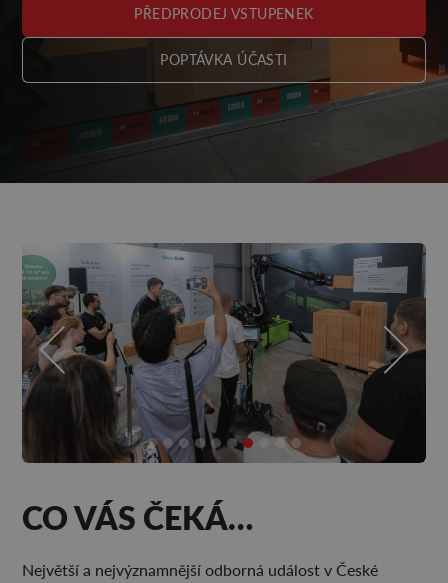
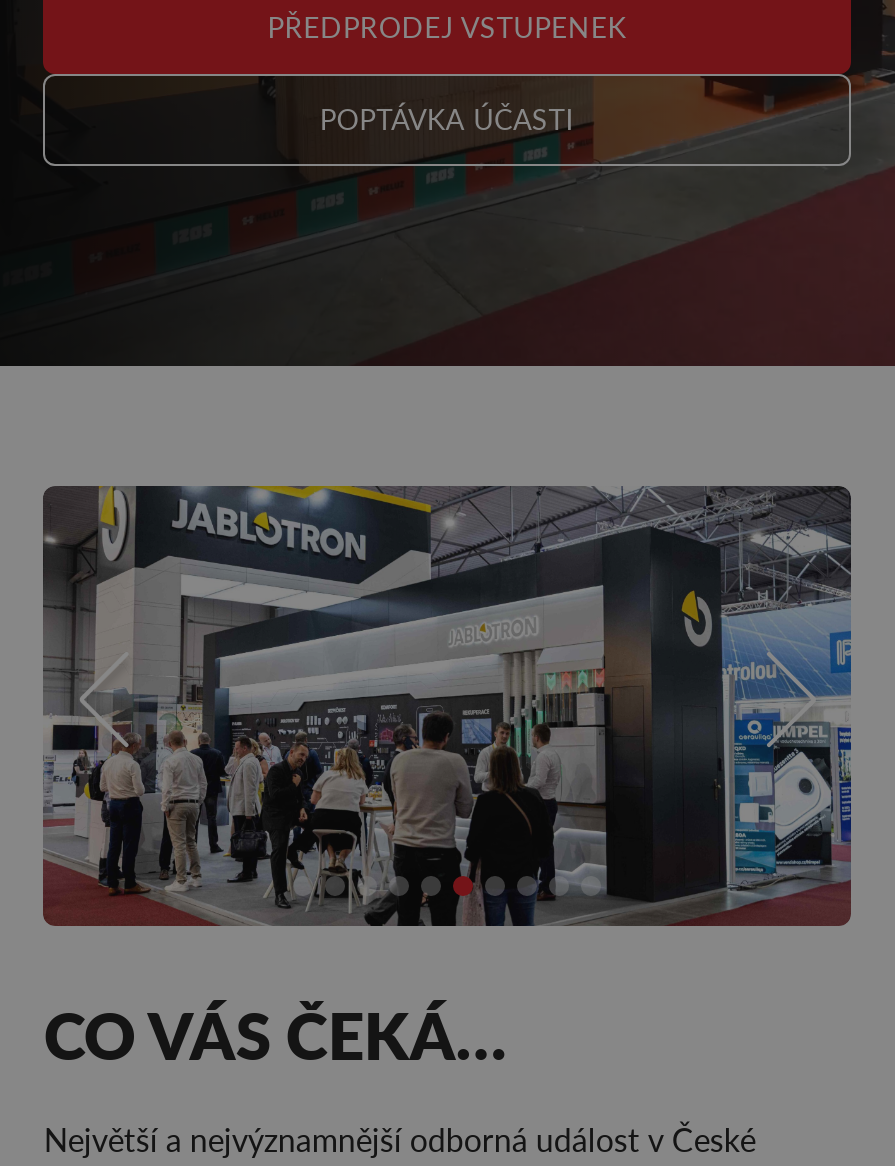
- [image]
+ [image]

- [image]
+ [image]
